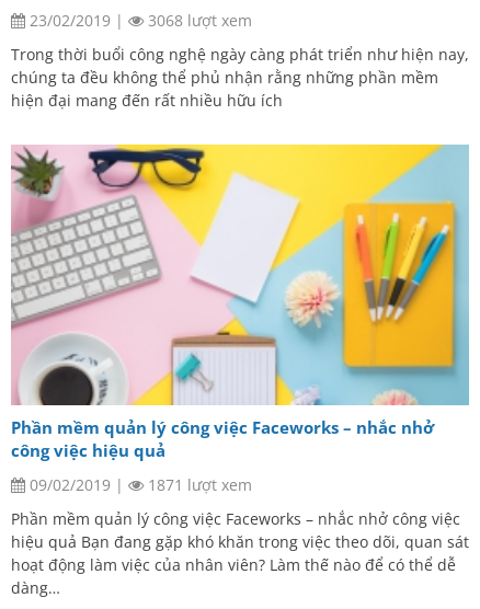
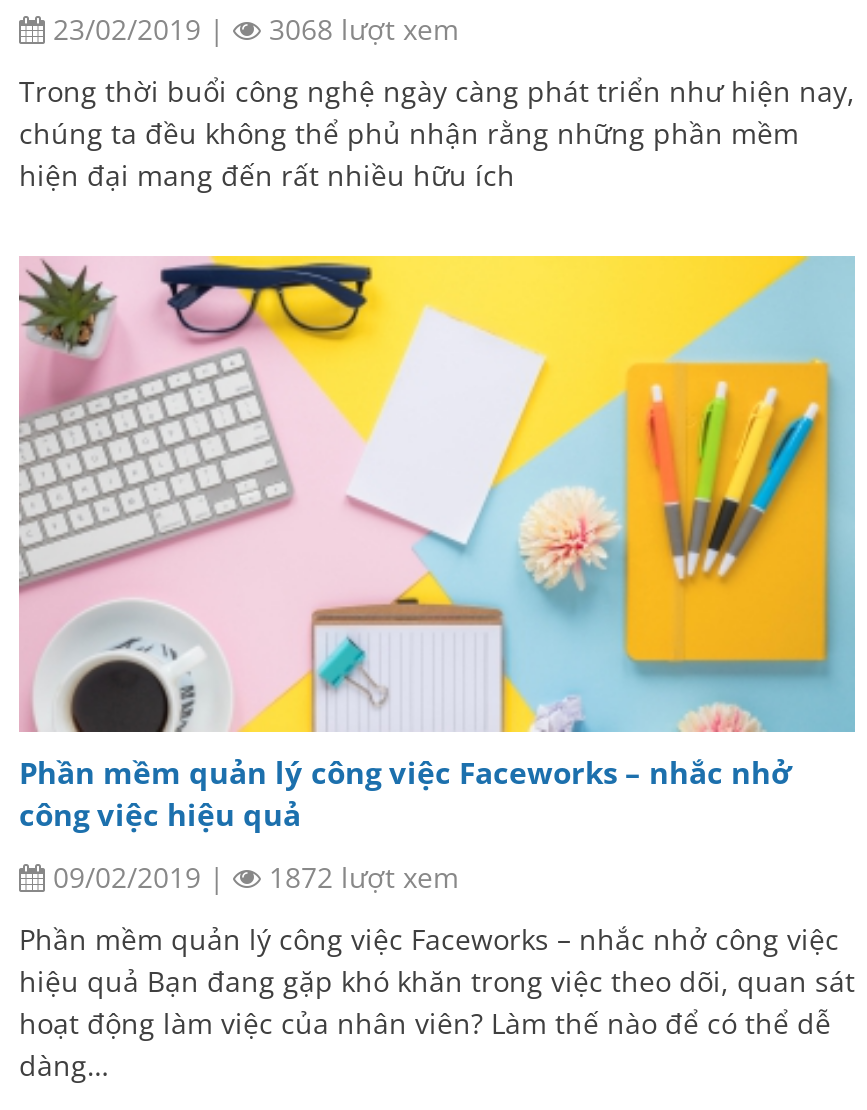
- 1871 lượt xem
+ 1872 lượt xem
